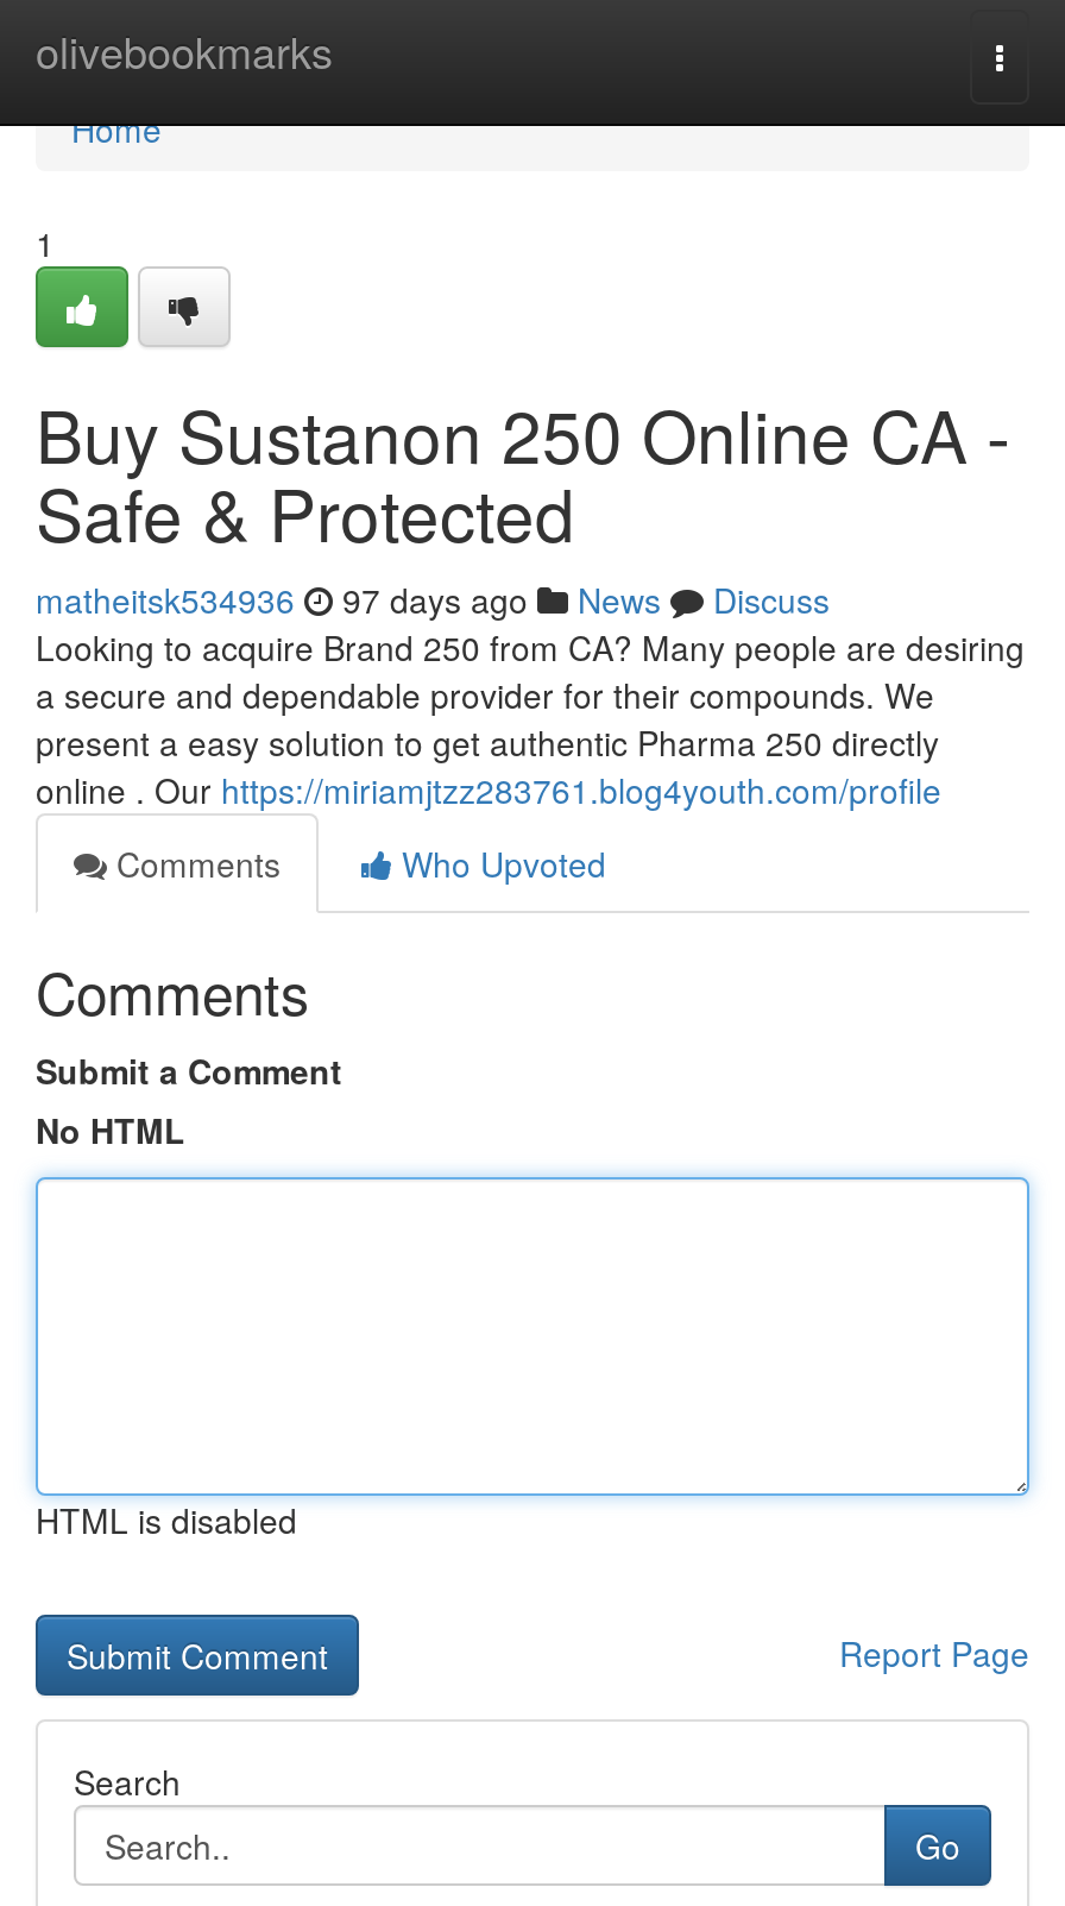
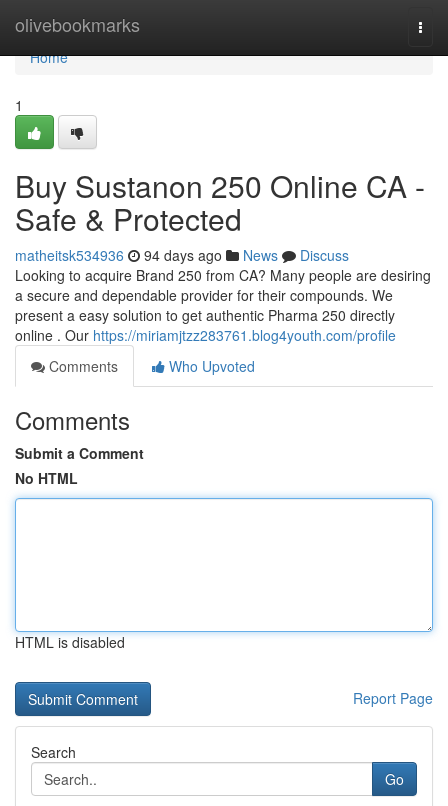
- matheitsk534936 97 days ago News Discuss
+ matheitsk534936 94 days ago News Discuss
